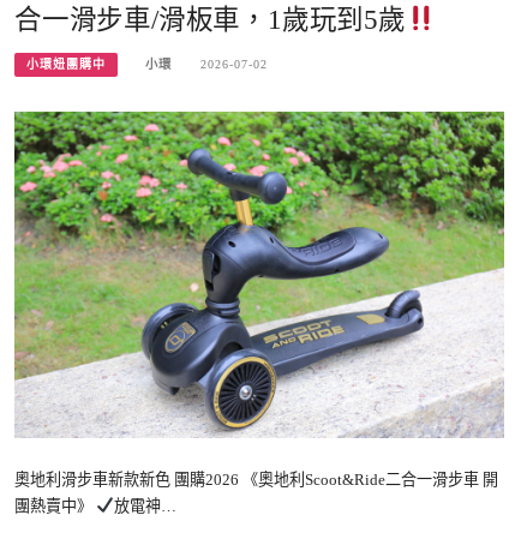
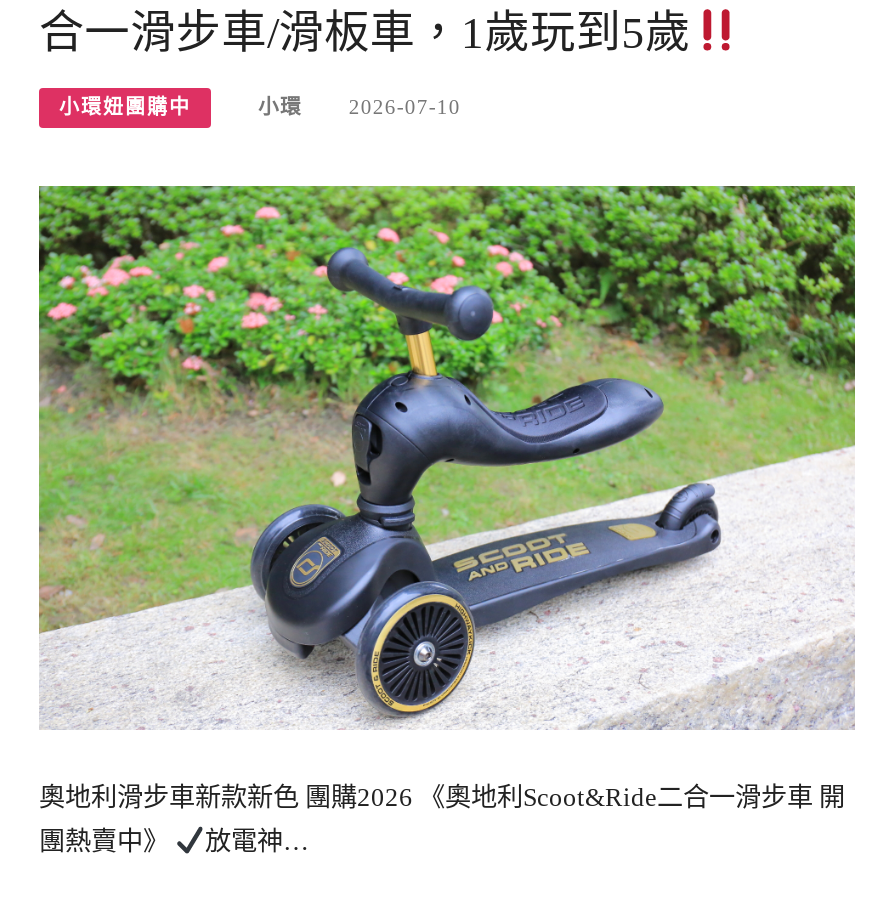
- 2026-07-02
+ 2026-07-10
